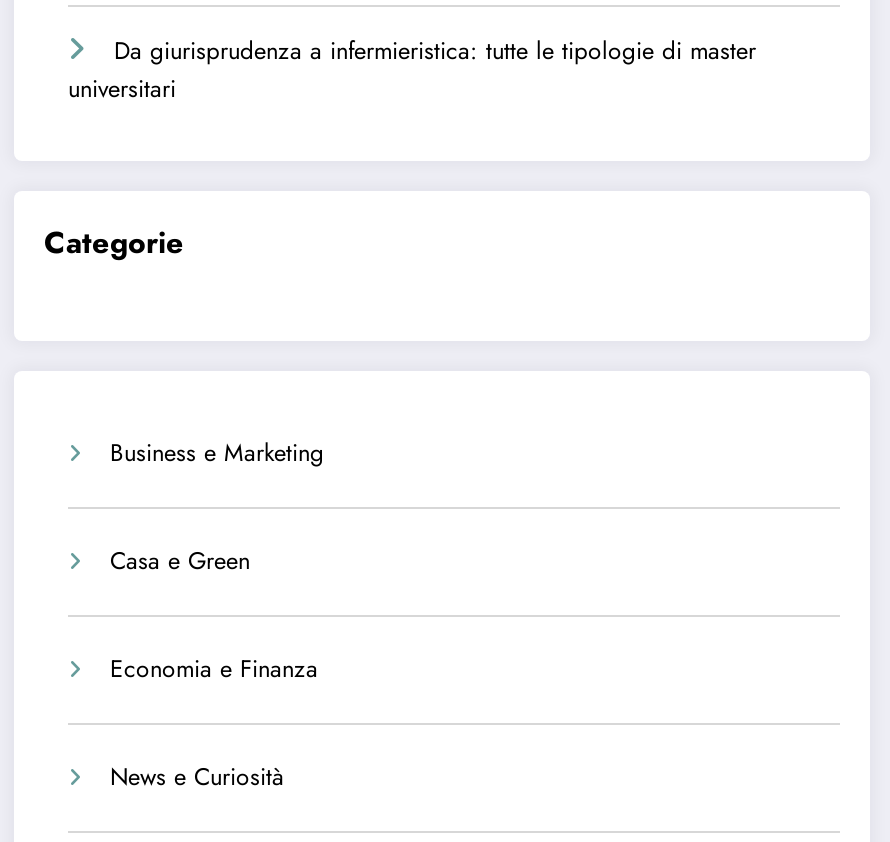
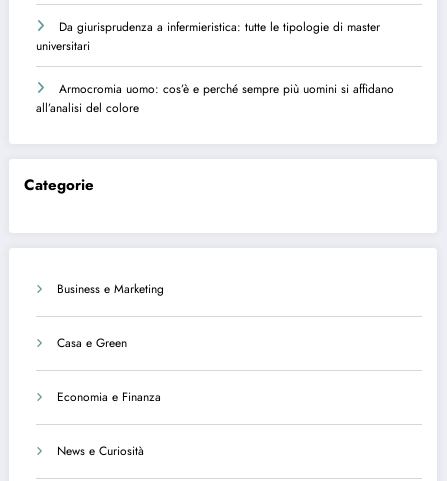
+ Armocromia uomo: cos’è e perché sempre più uomini si affidano
+ all’analisi del colore
